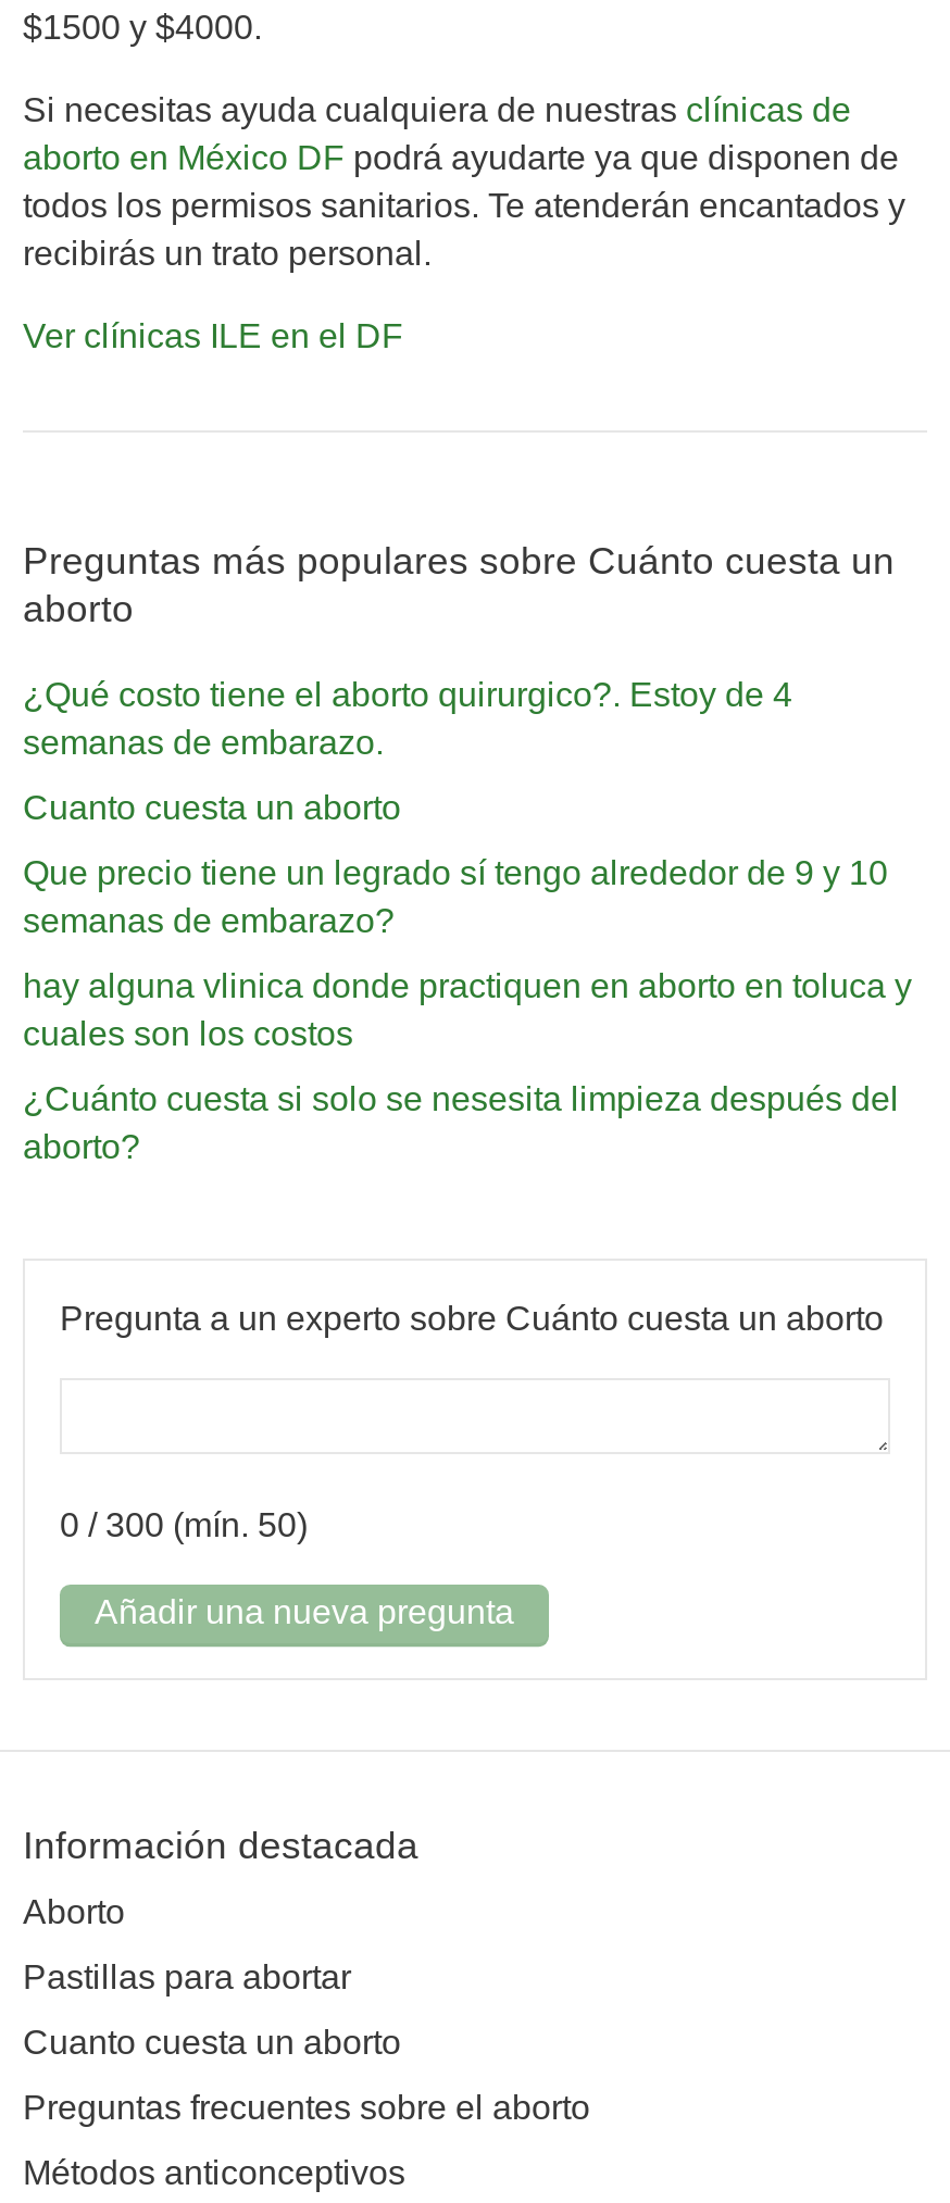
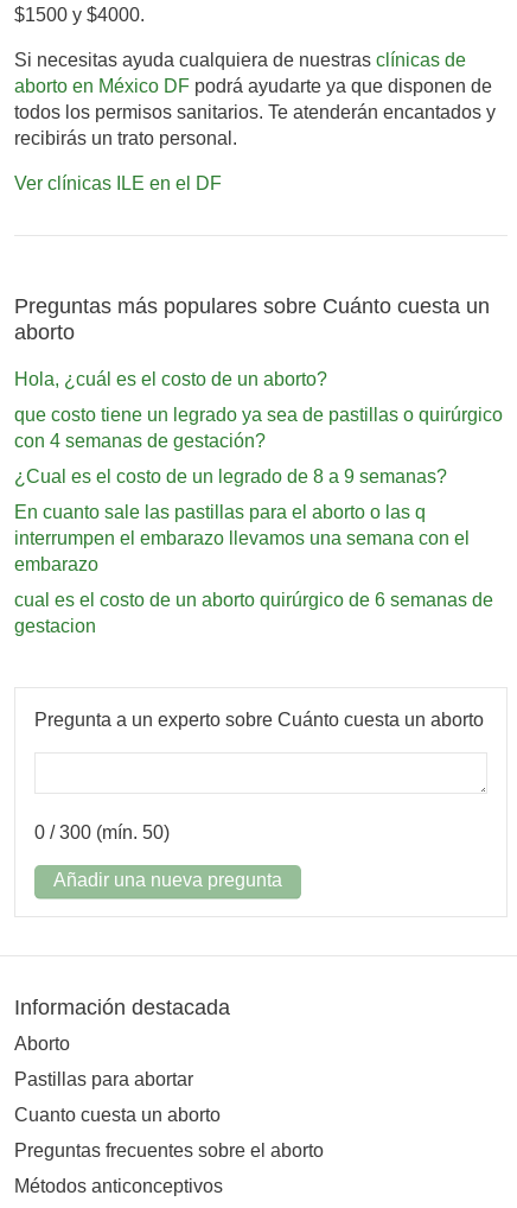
- ¿Qué costo tiene el aborto quirurgico?. Estoy de 4
- semanas de embarazo.
+ Hola, ¿cuál es el costo de un aborto?

- Cuanto cuesta un aborto
+ que costo tiene un legrado ya sea de pastillas o quirúrgico
+ con 4 semanas de gestación?

- Que precio tiene un legrado sí tengo alrededor de 9 y 10
- semanas de embarazo?
+ ¿Cual es el costo de un legrado de 8 a 9 semanas?

- hay alguna vlinica donde practiquen en aborto en toluca y
- cuales son los costos
+ En cuanto sale las pastillas para el aborto o las q
+ interrumpen el embarazo llevamos una semana con el
+ embarazo

- ¿Cuánto cuesta si solo se nesesita limpieza después del
- aborto?
+ cual es el costo de un aborto quirúrgico de 6 semanas de
+ gestacion
